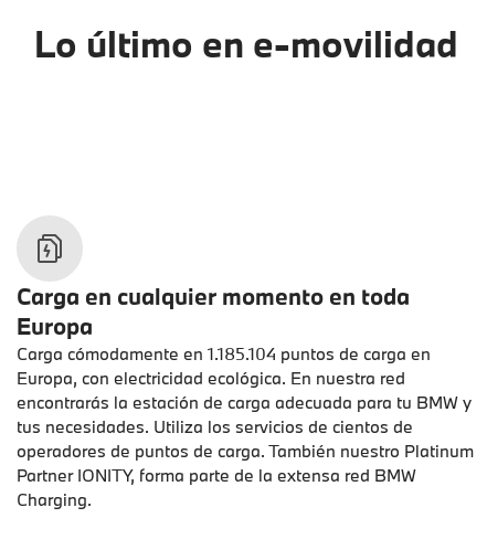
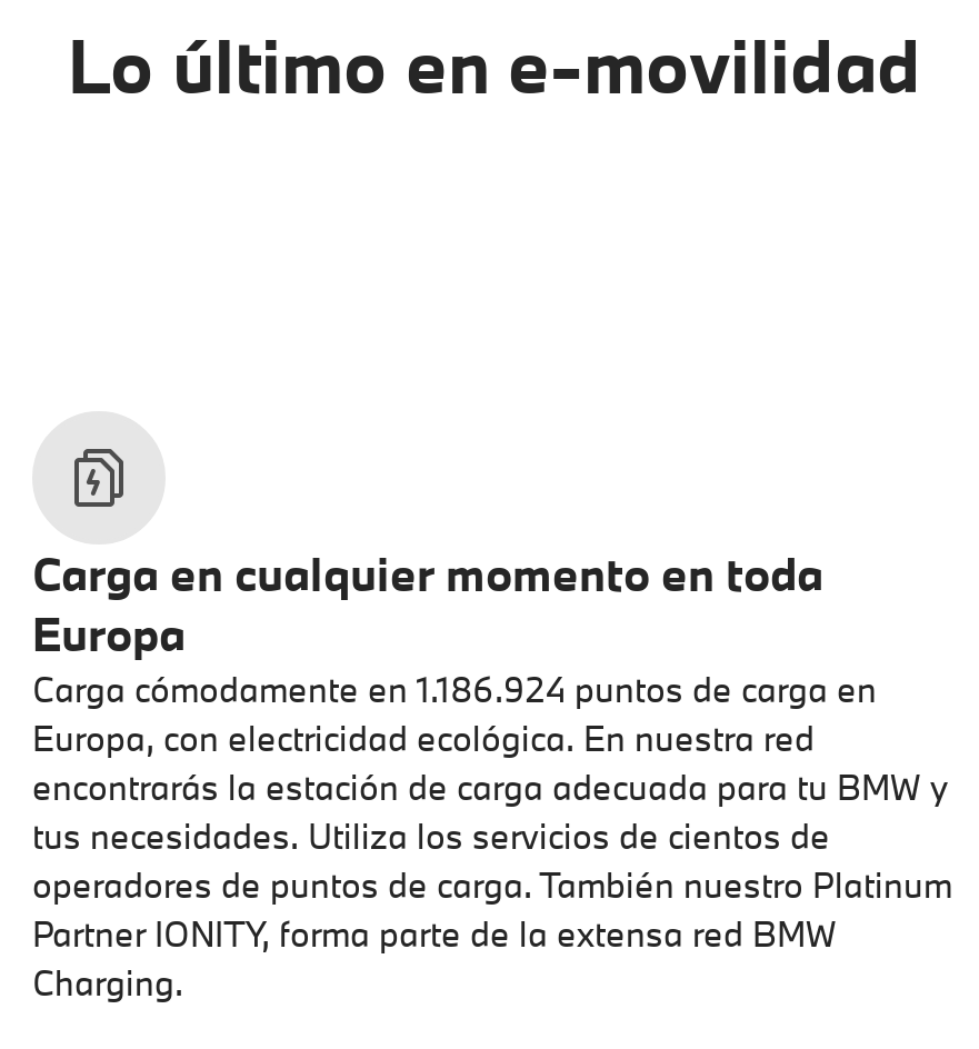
- Carga cómodamente en 1.185.104 puntos de carga en
+ Carga cómodamente en 1.186.924 puntos de carga en
